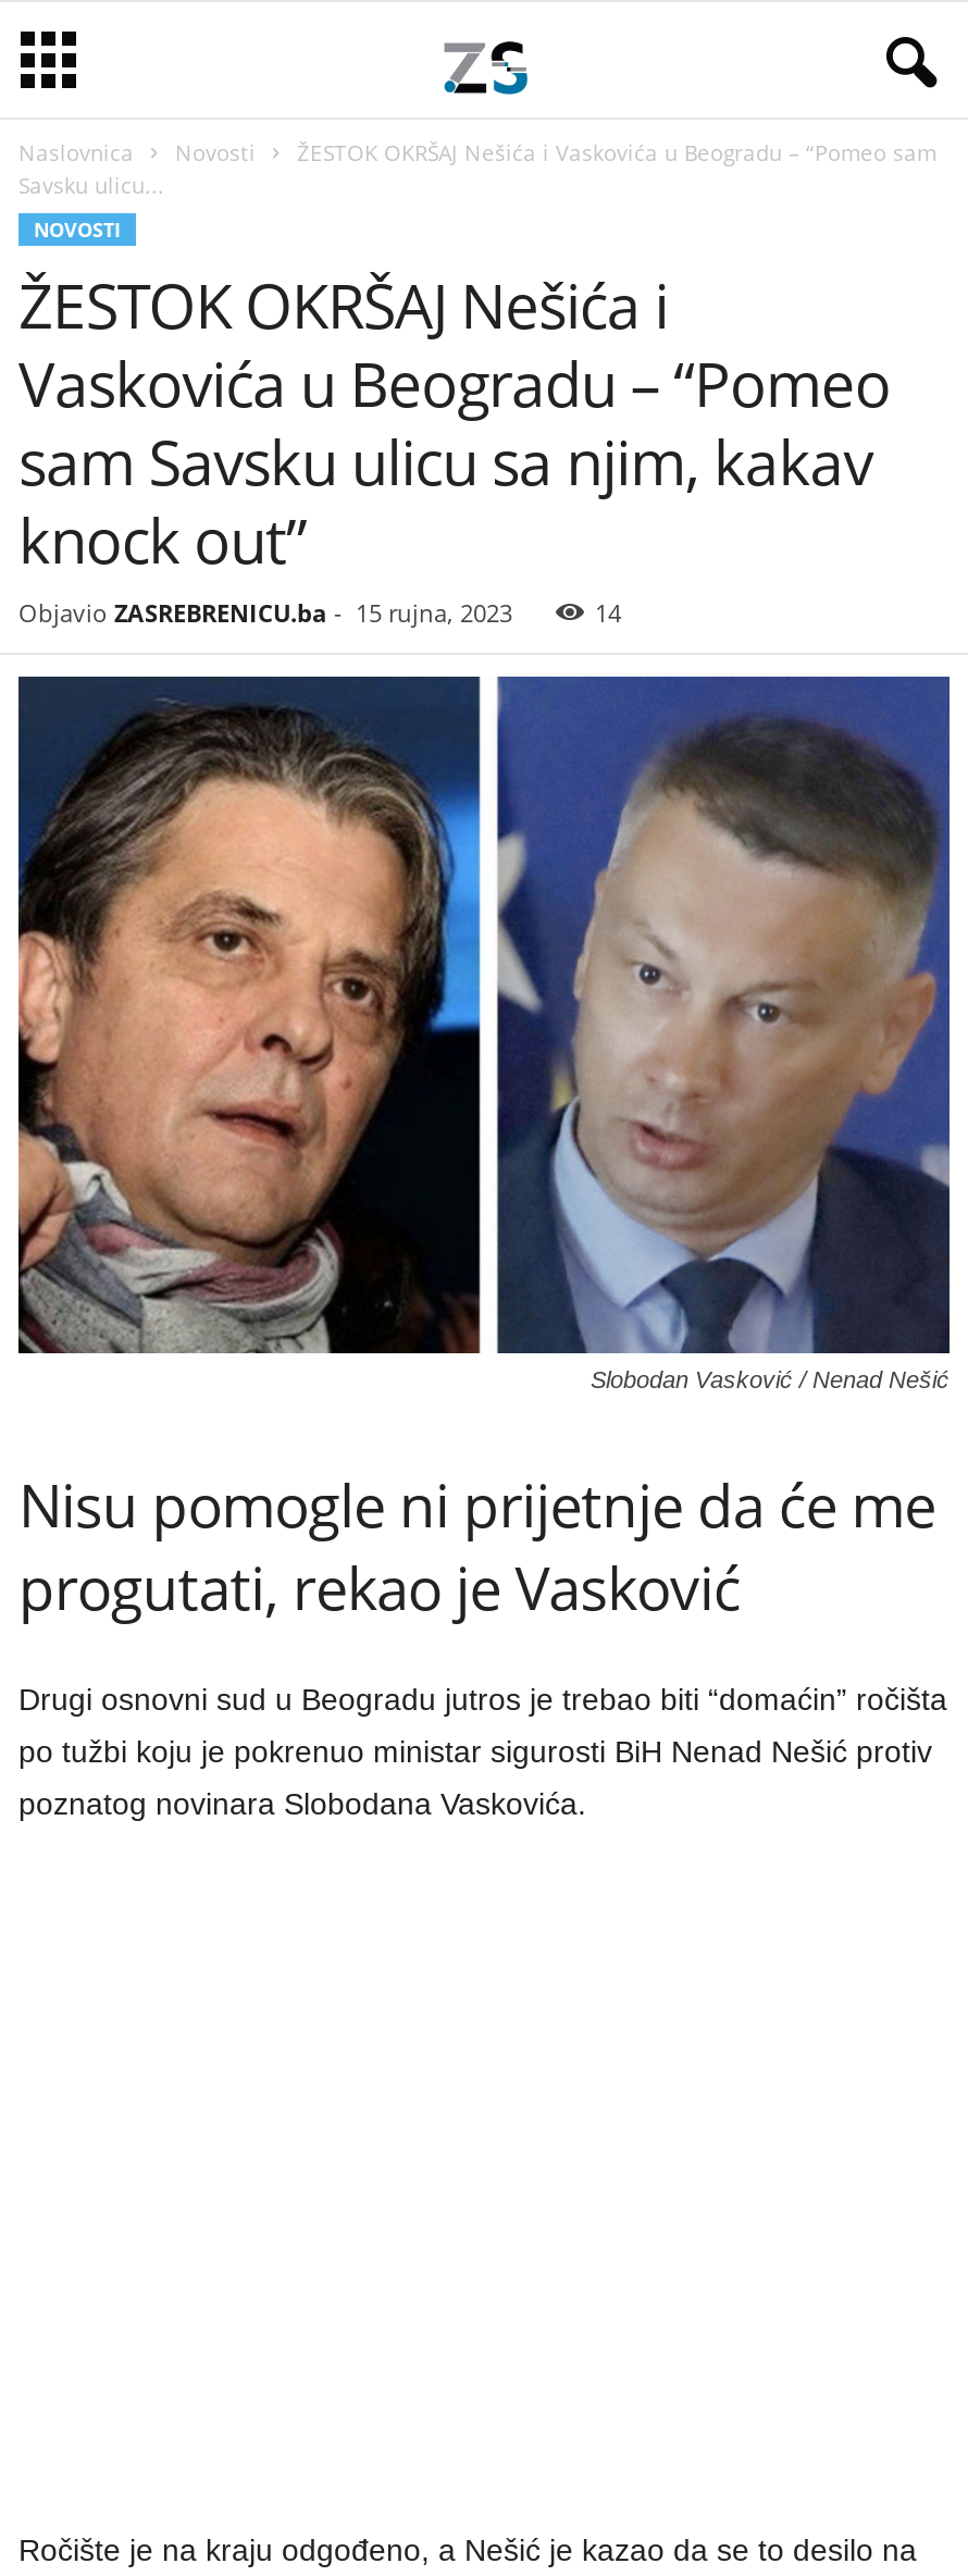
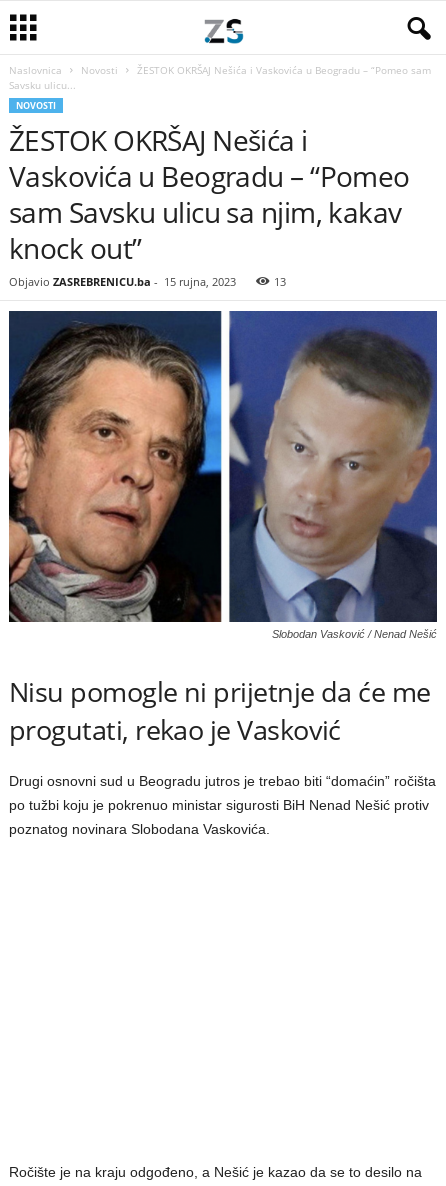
- 14
+ 13
